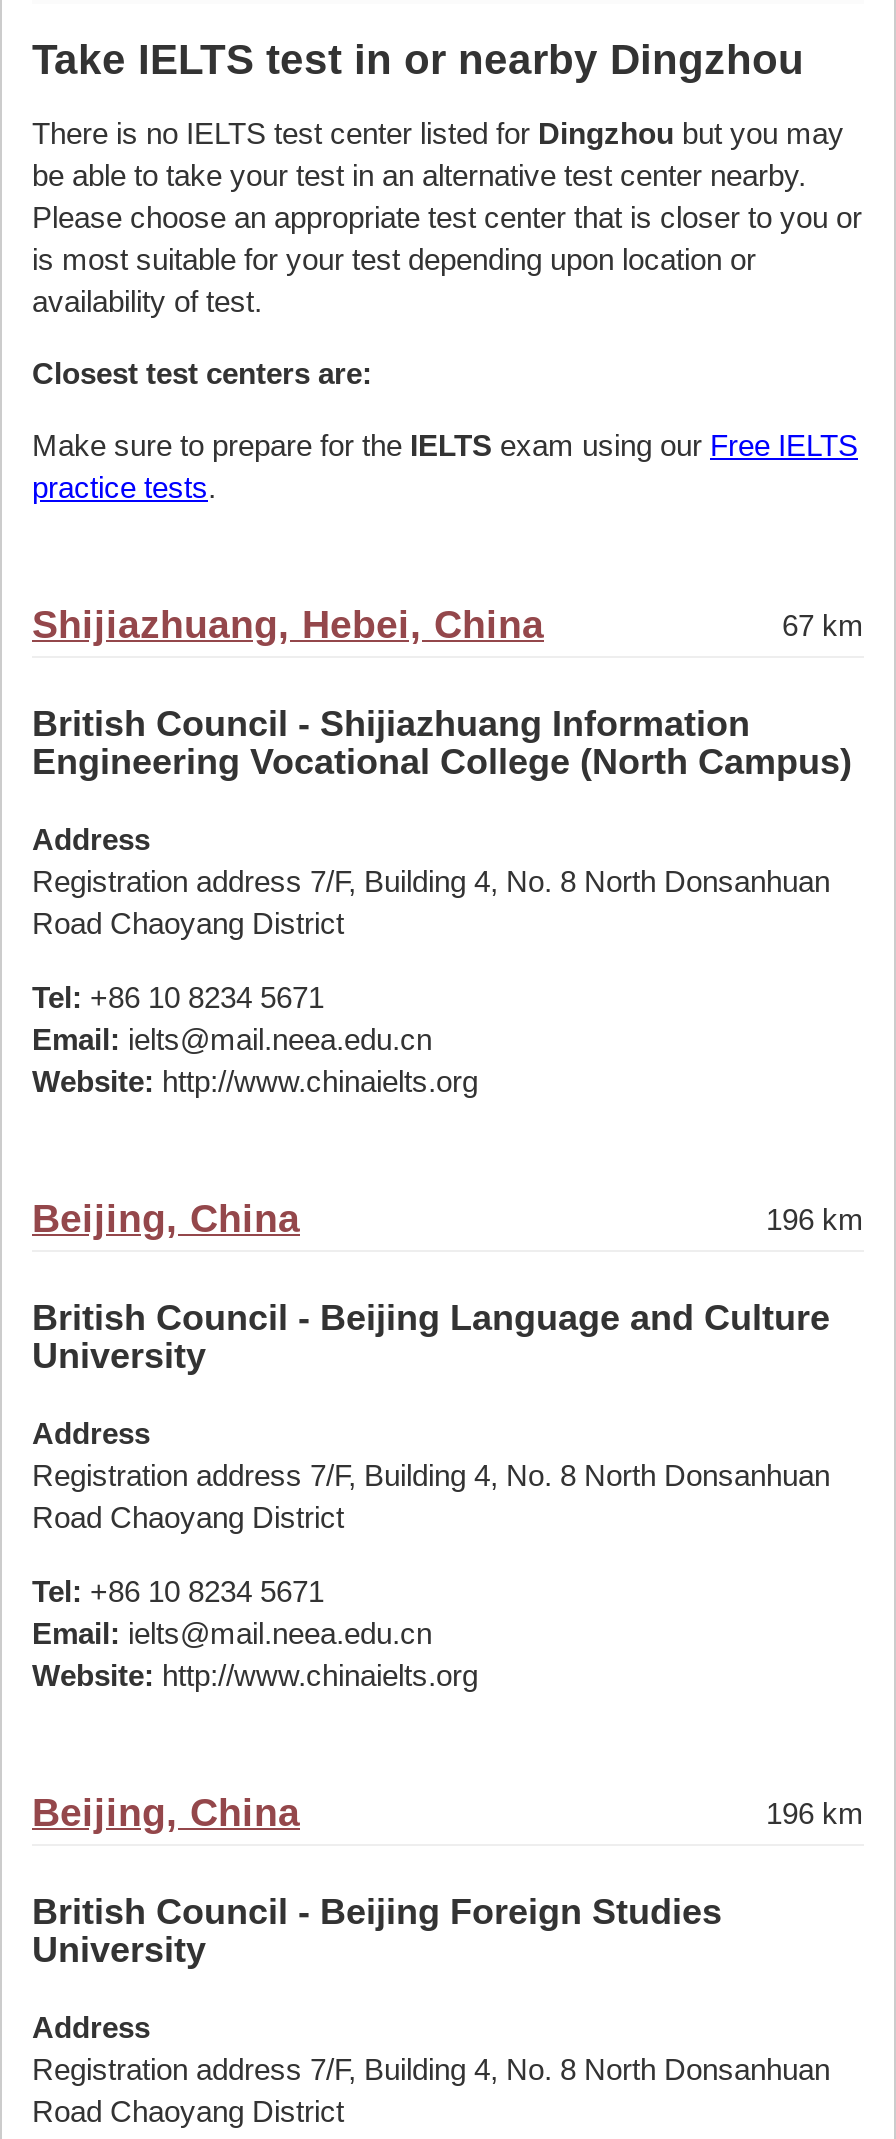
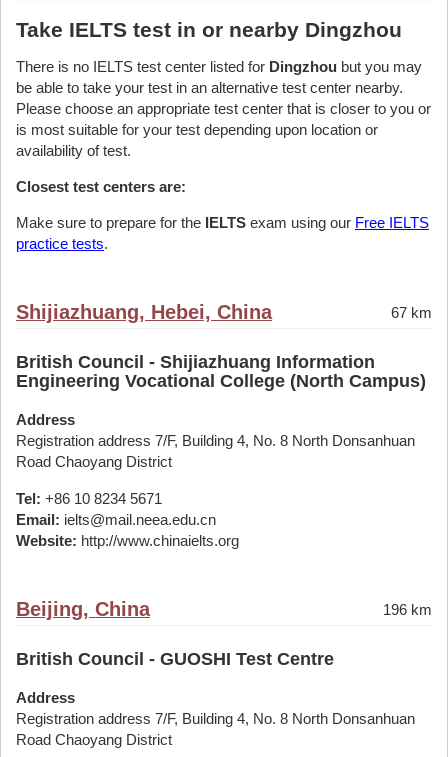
- British Council - Beijing Language and Culture
- University
- Address
- Registration address 7/F, Building 4, No. 8 North Donsanhuan
- Road Chaoyang District
- Tel: +86 10 8234 5671
- Email: ielts@mail.neea.edu.cn
- Website: http://www.chinaielts.org
- Beijing, China
- 196 km
- British Council - Beijing Foreign Studies
- University
+ British Council - GUOSHI Test Centre
